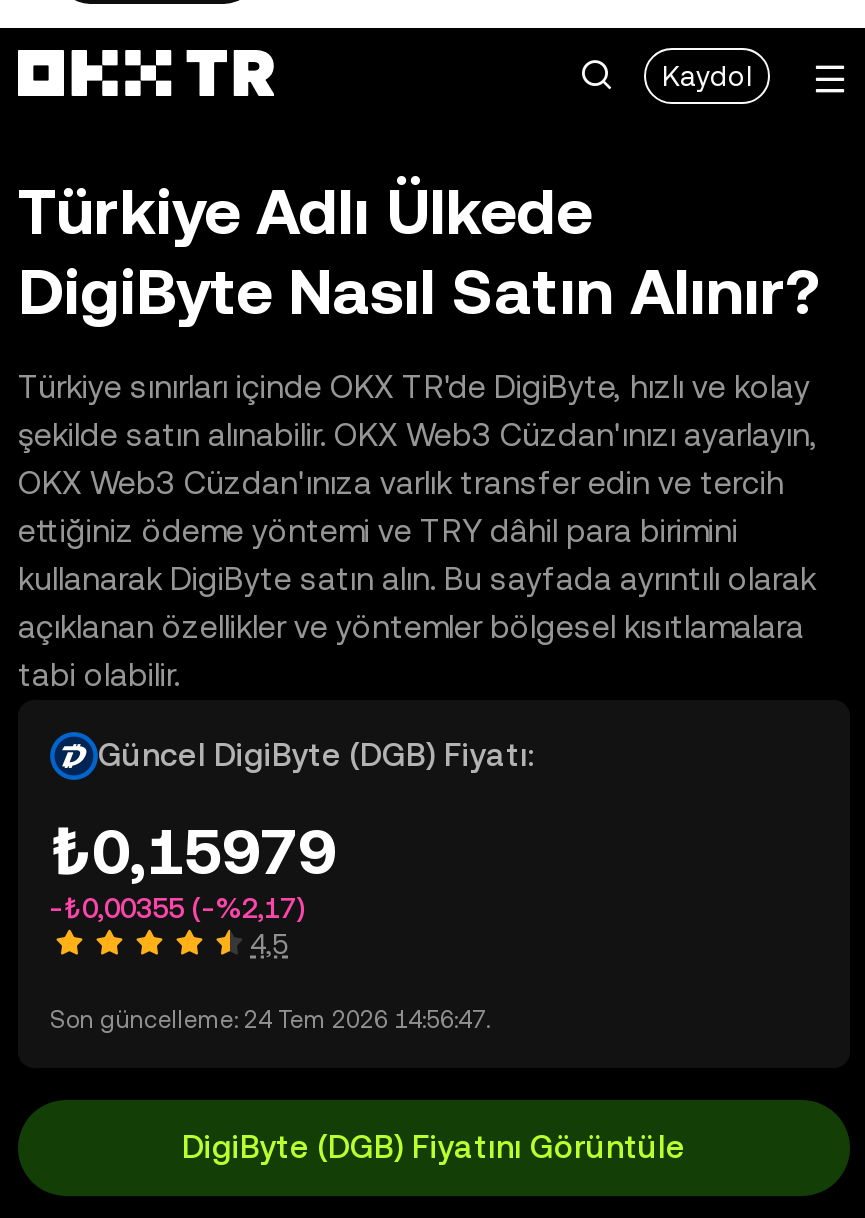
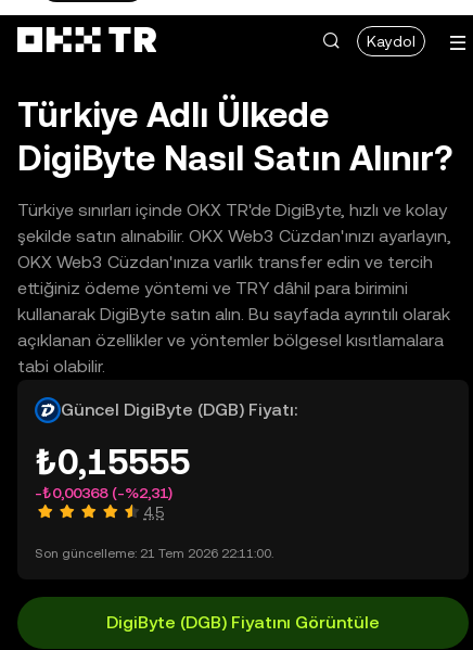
- ₺0,15979
+ ₺0,15555

- -₺0,00355 (-%2,17)
+ -₺0,00368 (-%2,31)

- Son güncelleme: 24 Tem 2026 14:56:47.
+ Son güncelleme: 21 Tem 2026 22:11:00.
